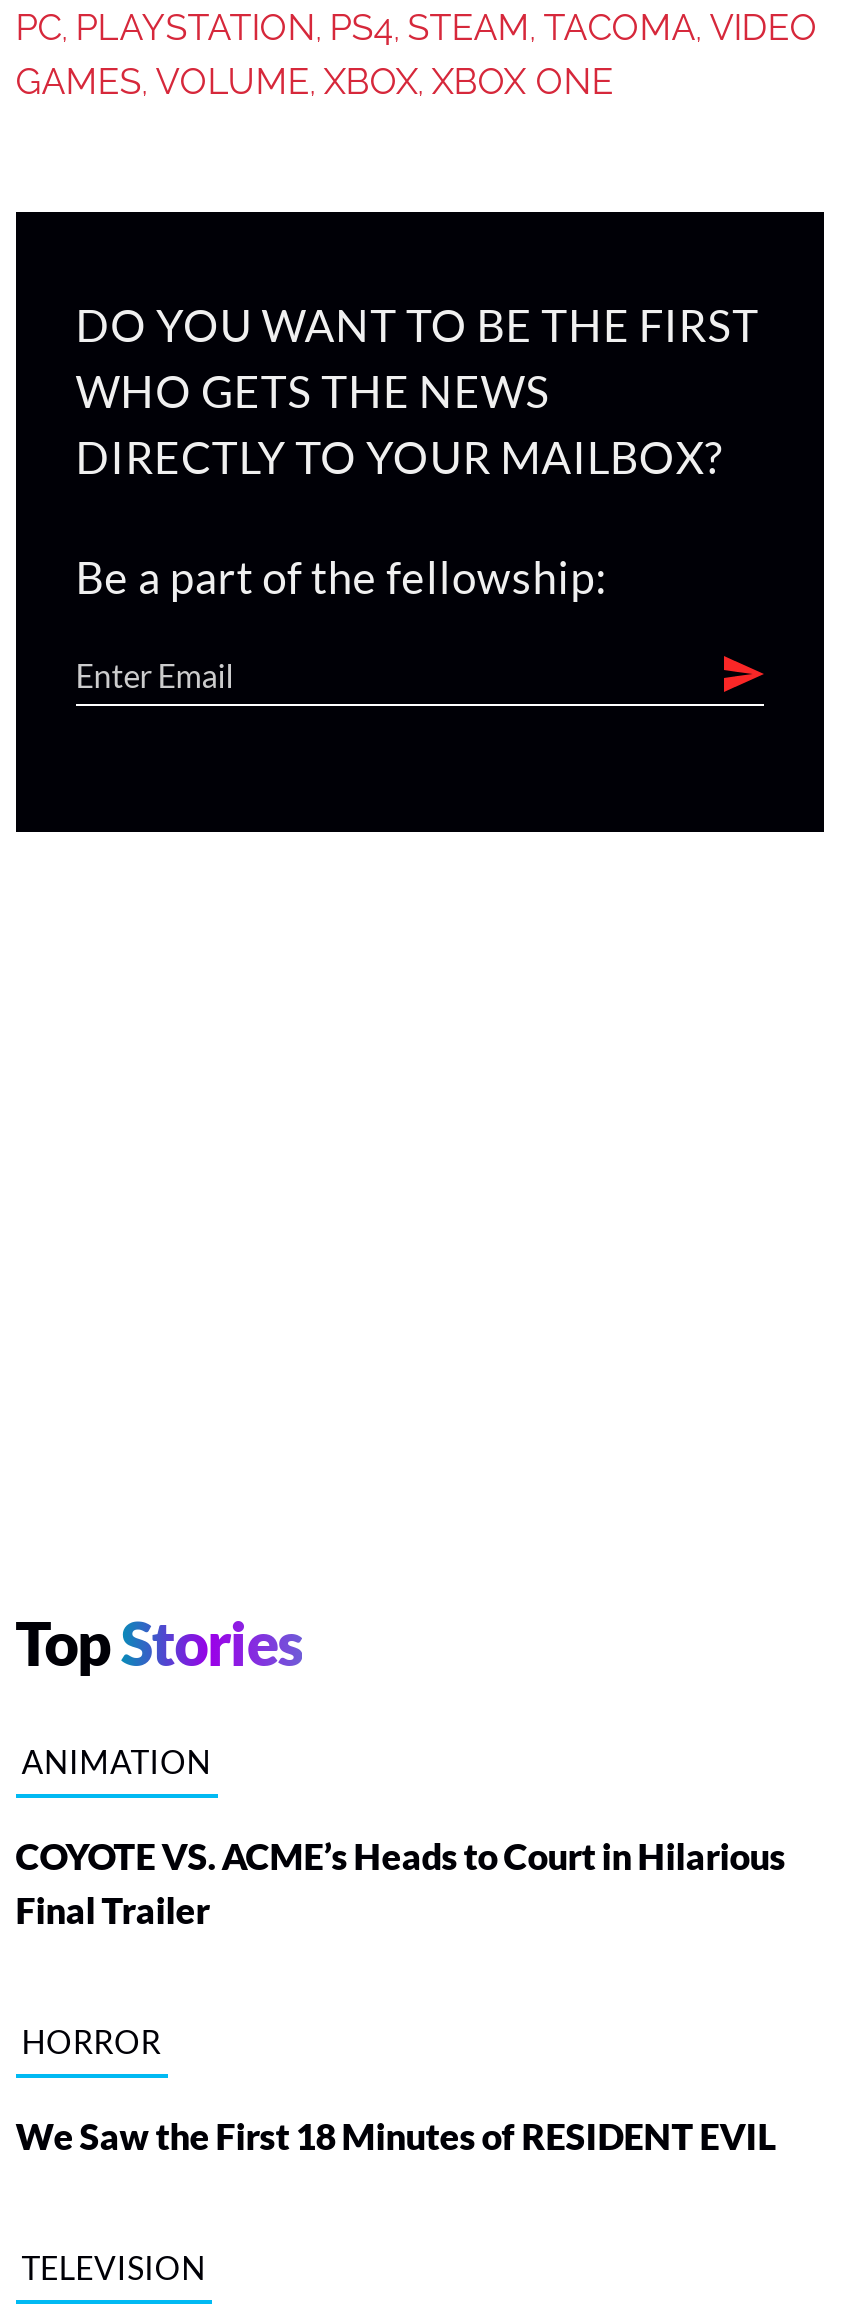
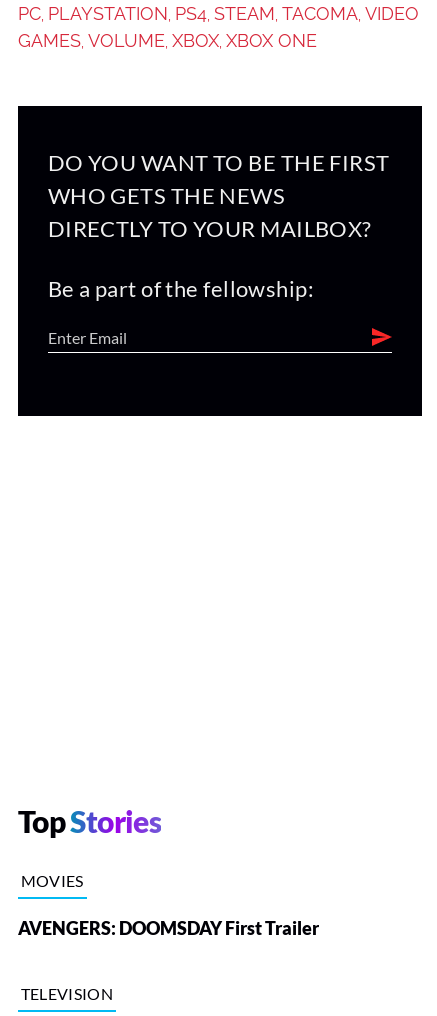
- ANIMATION
- COYOTE VS. ACME’s Heads to Court in Hilarious
- Final Trailer
- HORROR
- We Saw the First 18 Minutes of RESIDENT EVIL
+ MOVIES
+ AVENGERS: DOOMSDAY First Trailer
